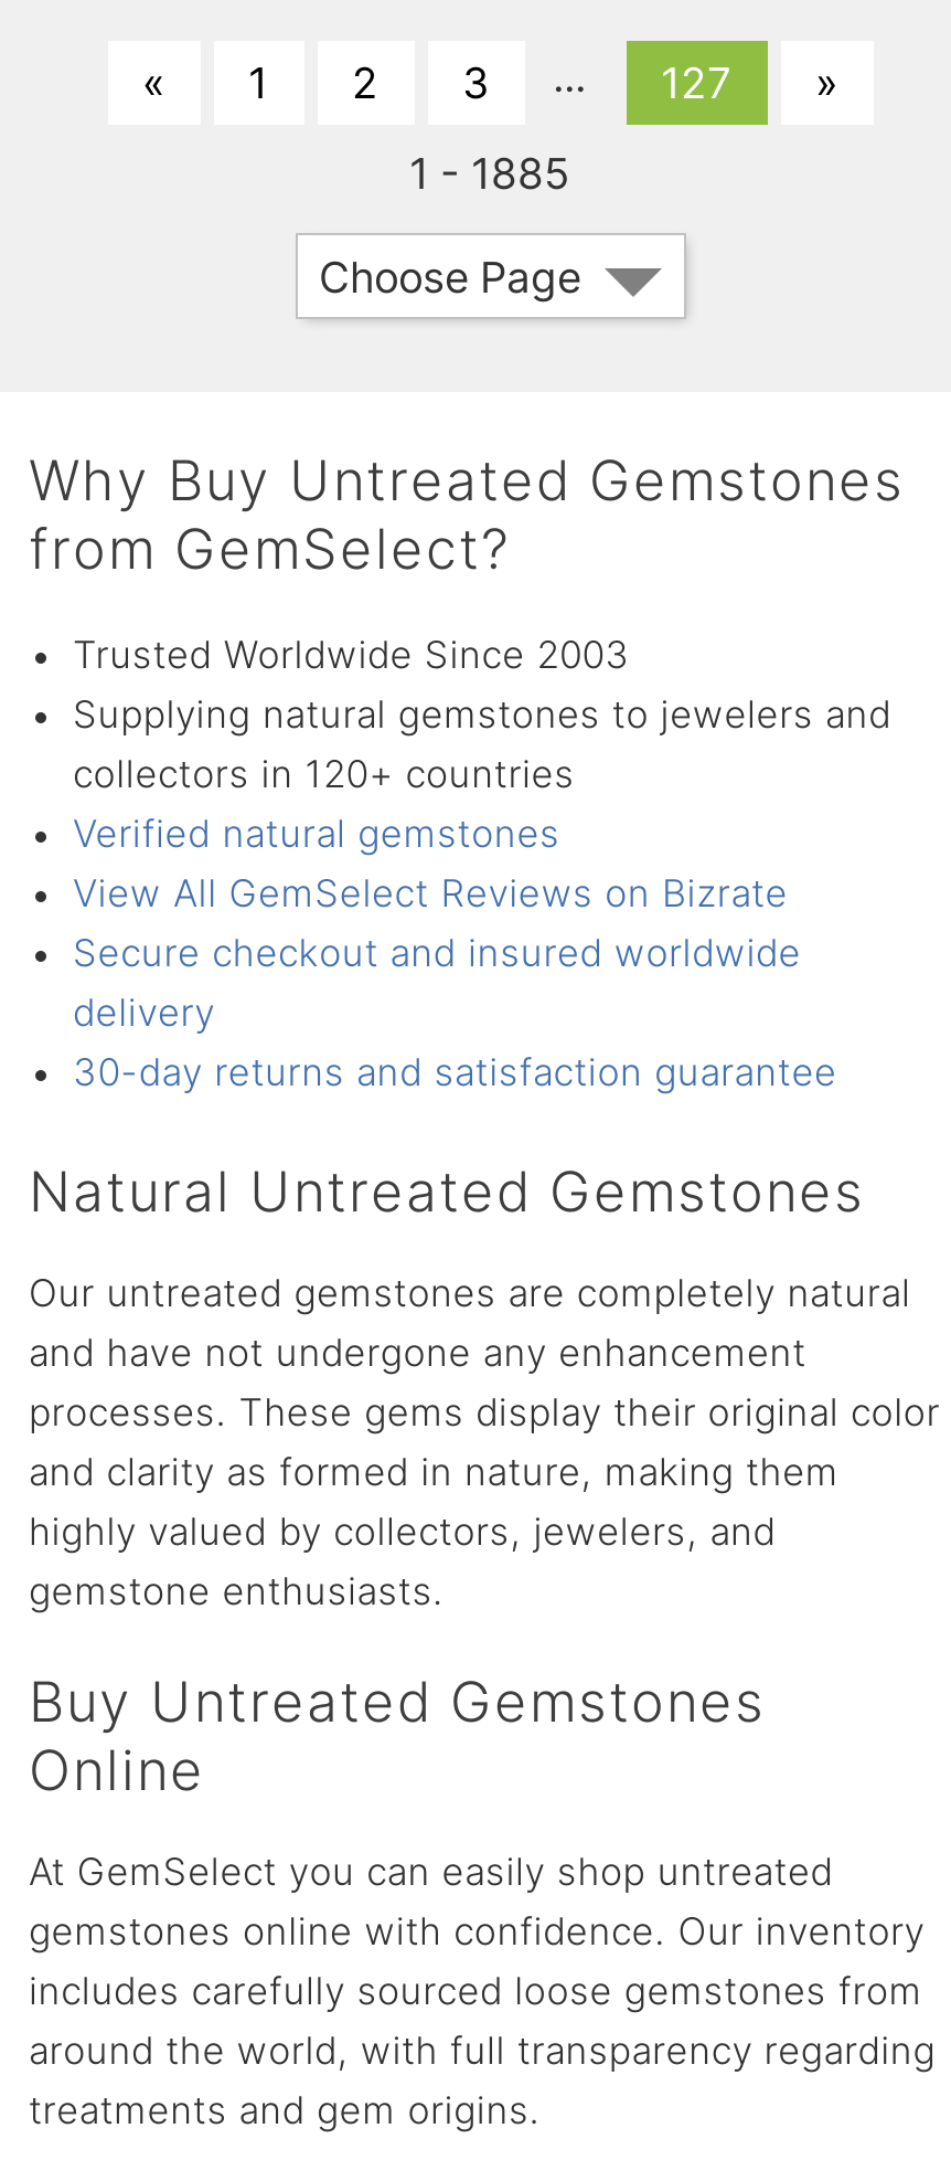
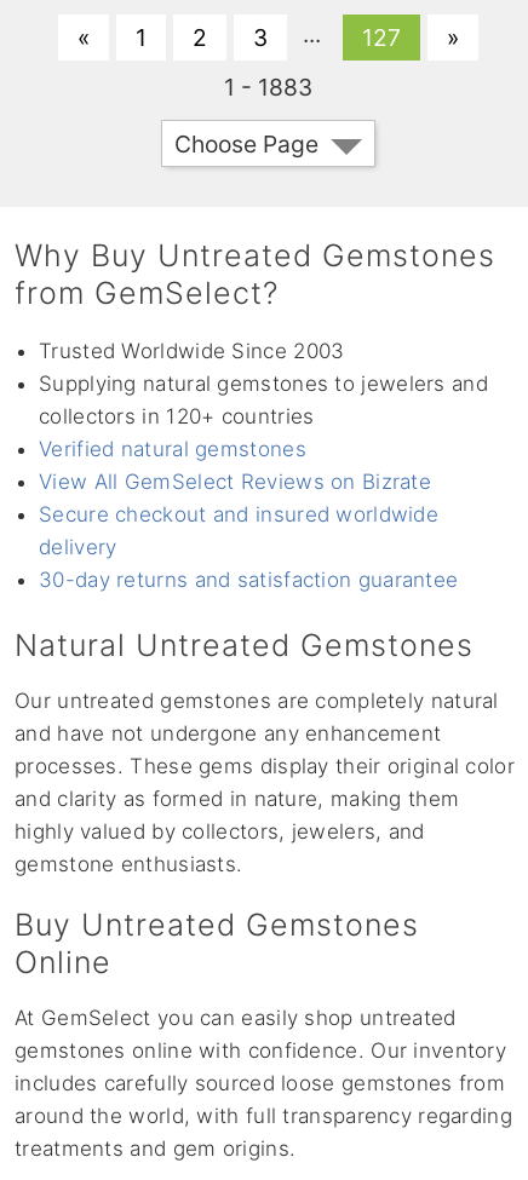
- 1 - 1885
+ 1 - 1883
